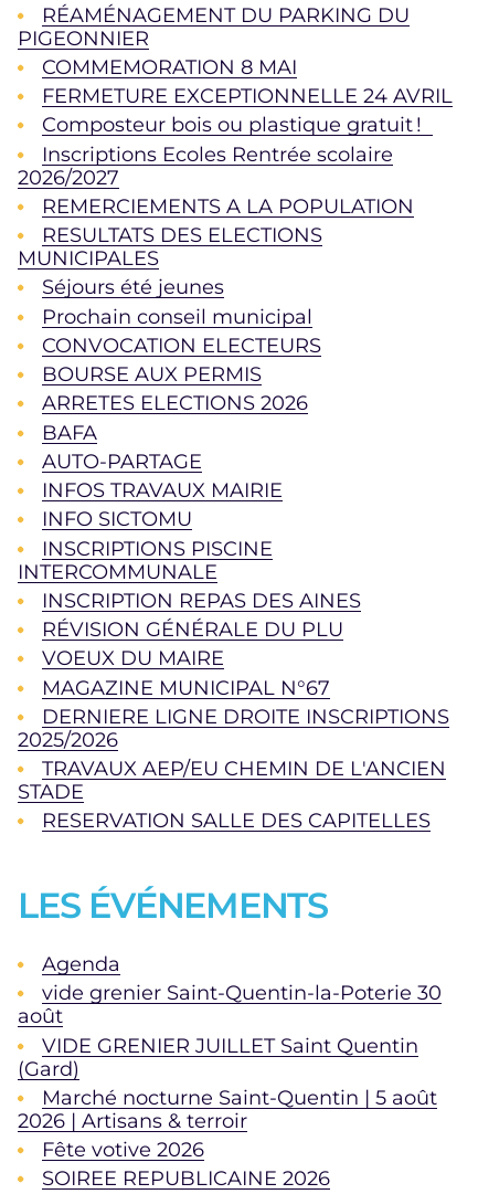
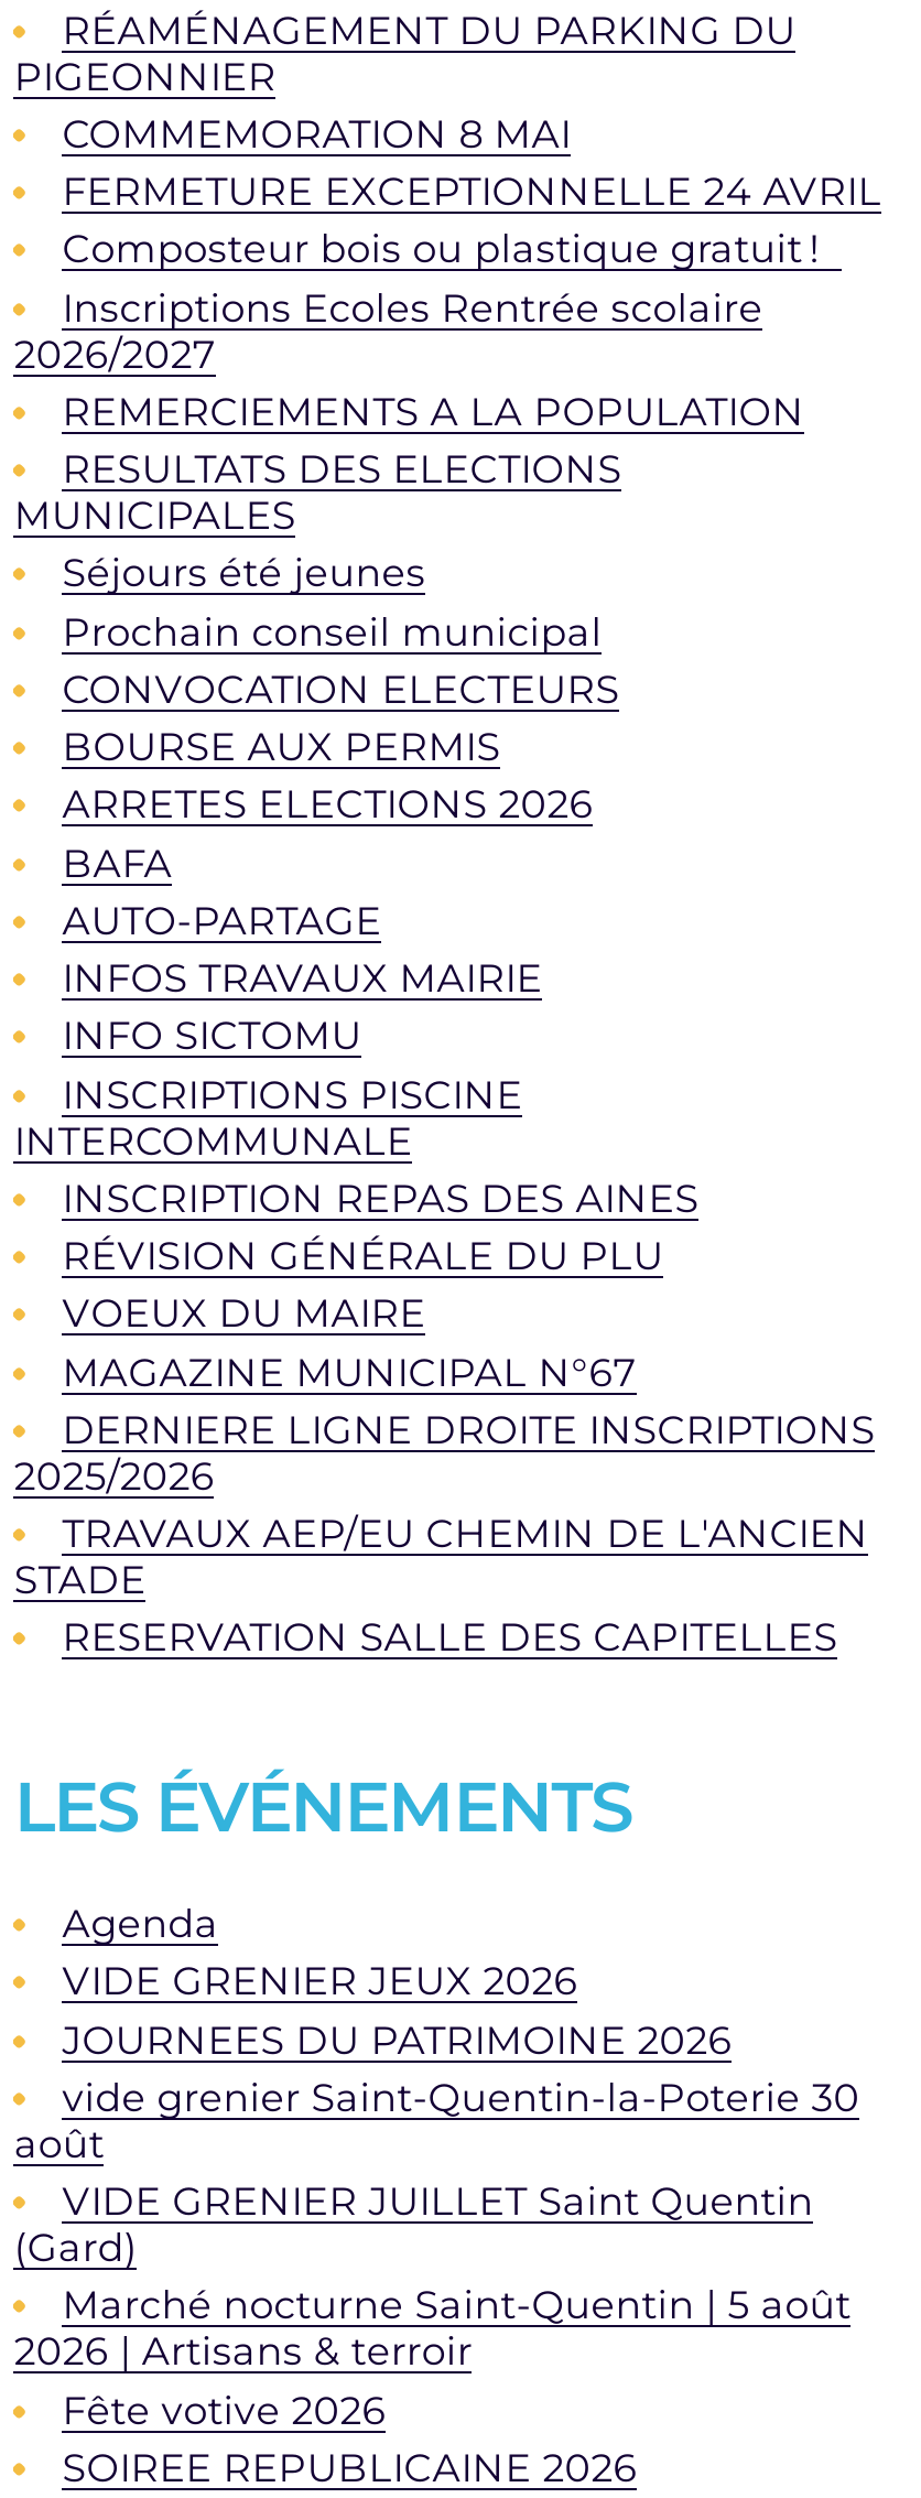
+ VIDE GRENIER JEUX 2026
+ JOURNEES DU PATRIMOINE 2026
